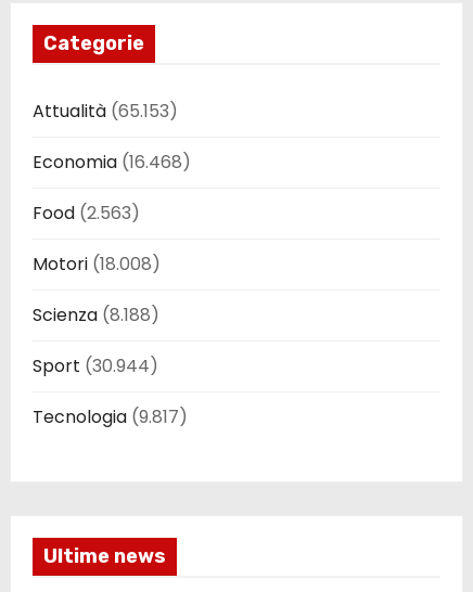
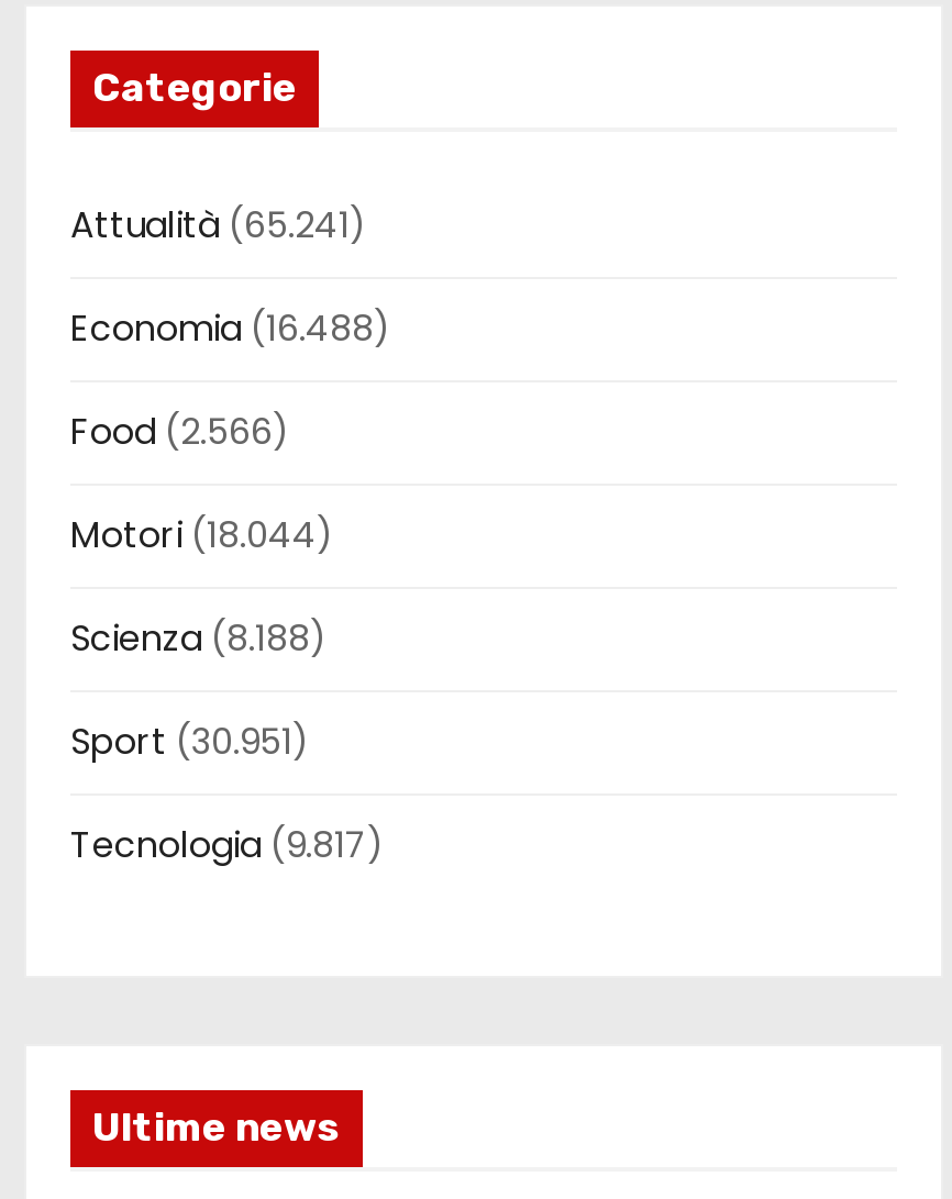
- Attualità (65.153)
+ Attualità (65.241)

- Economia (16.468)
+ Economia (16.488)

- Food (2.563)
+ Food (2.566)

- Motori (18.008)
+ Motori (18.044)

- Sport (30.944)
+ Sport (30.951)
